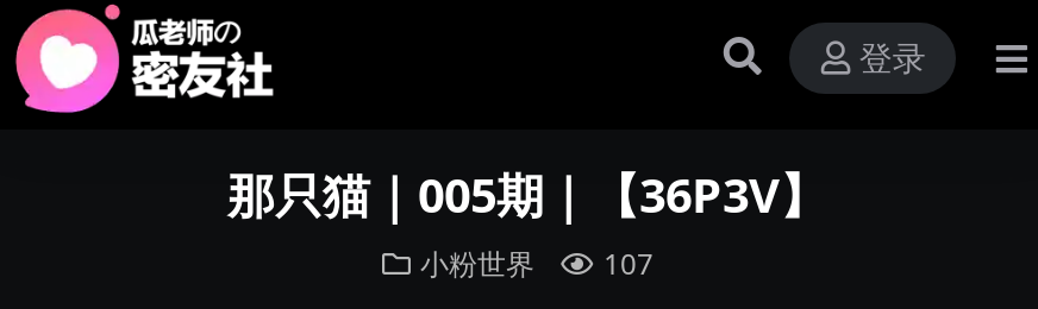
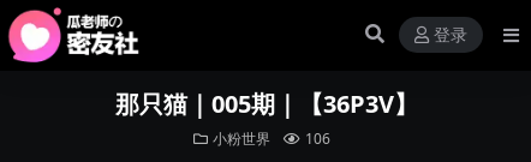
- 小粉世界 107
+ 小粉世界 106
